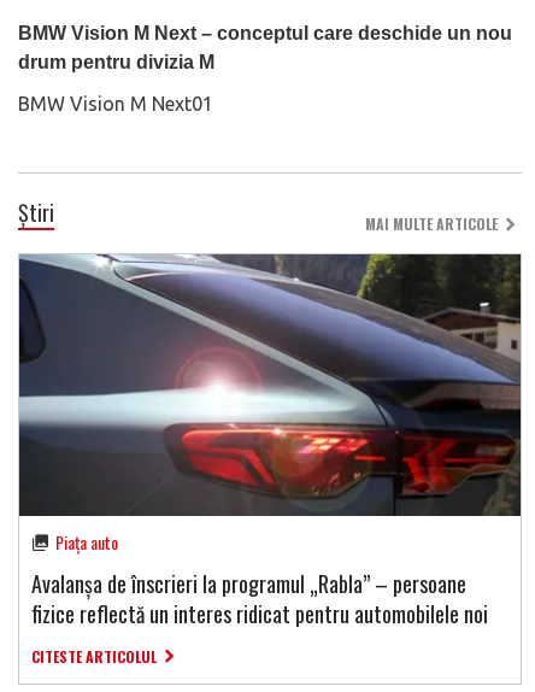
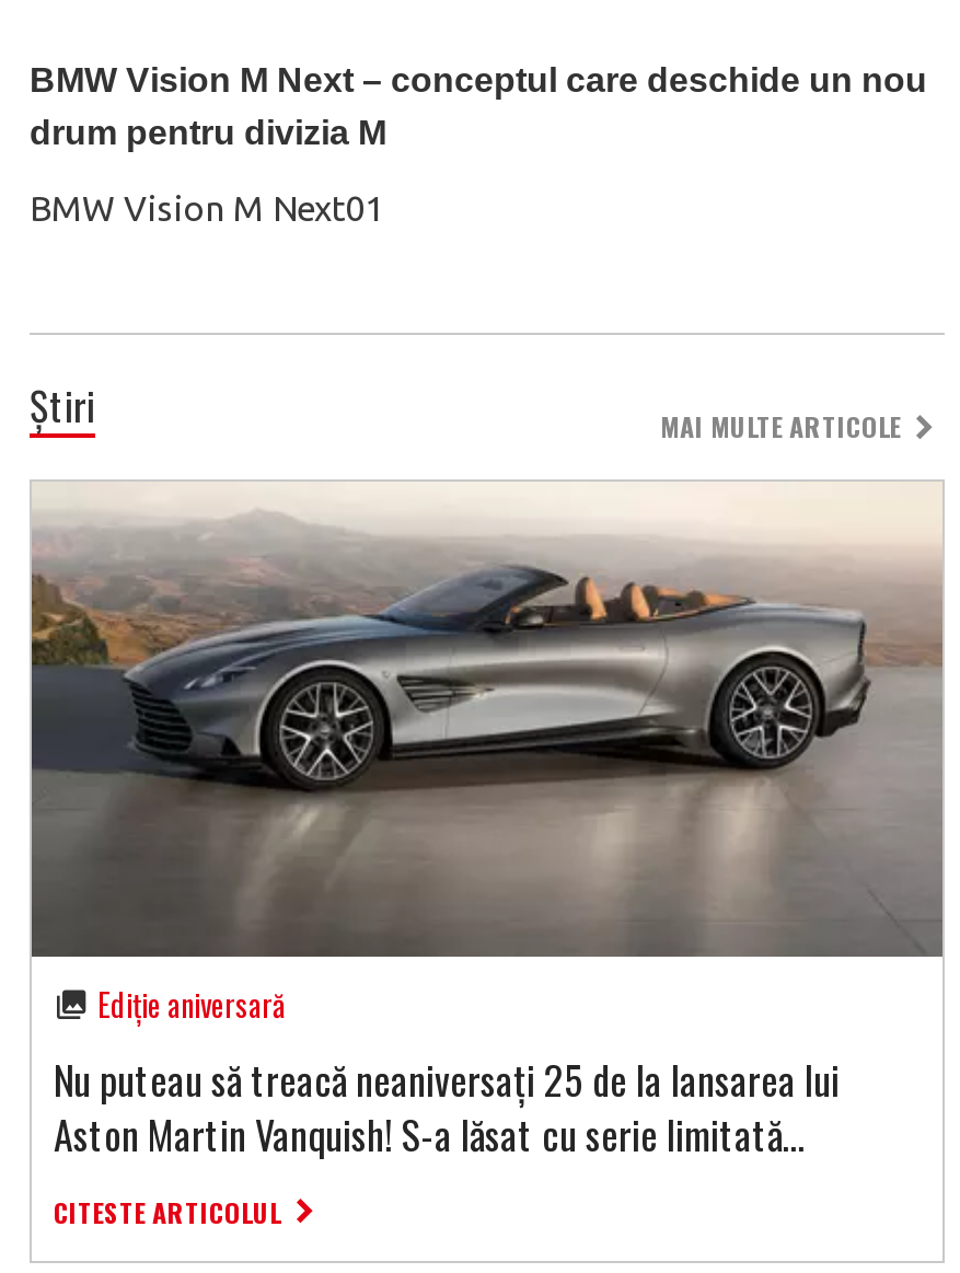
- [image]
- Piața auto
- Avalanșa de înscrieri la programul „Rabla” – persoane
- fizice reflectă un interes ridicat pentru automobilele noi
+ [image]
+ Ediție aniversară
+ Nu puteau să treacă neaniversați 25 de la lansarea lui
+ Aston Martin Vanquish! S-a lăsat cu serie limitată…
